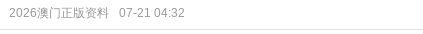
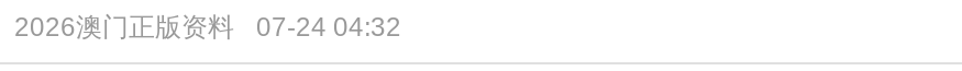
- 2026澳门正版资料 07-21 04:32
+ 2026澳门正版资料 07-24 04:32
